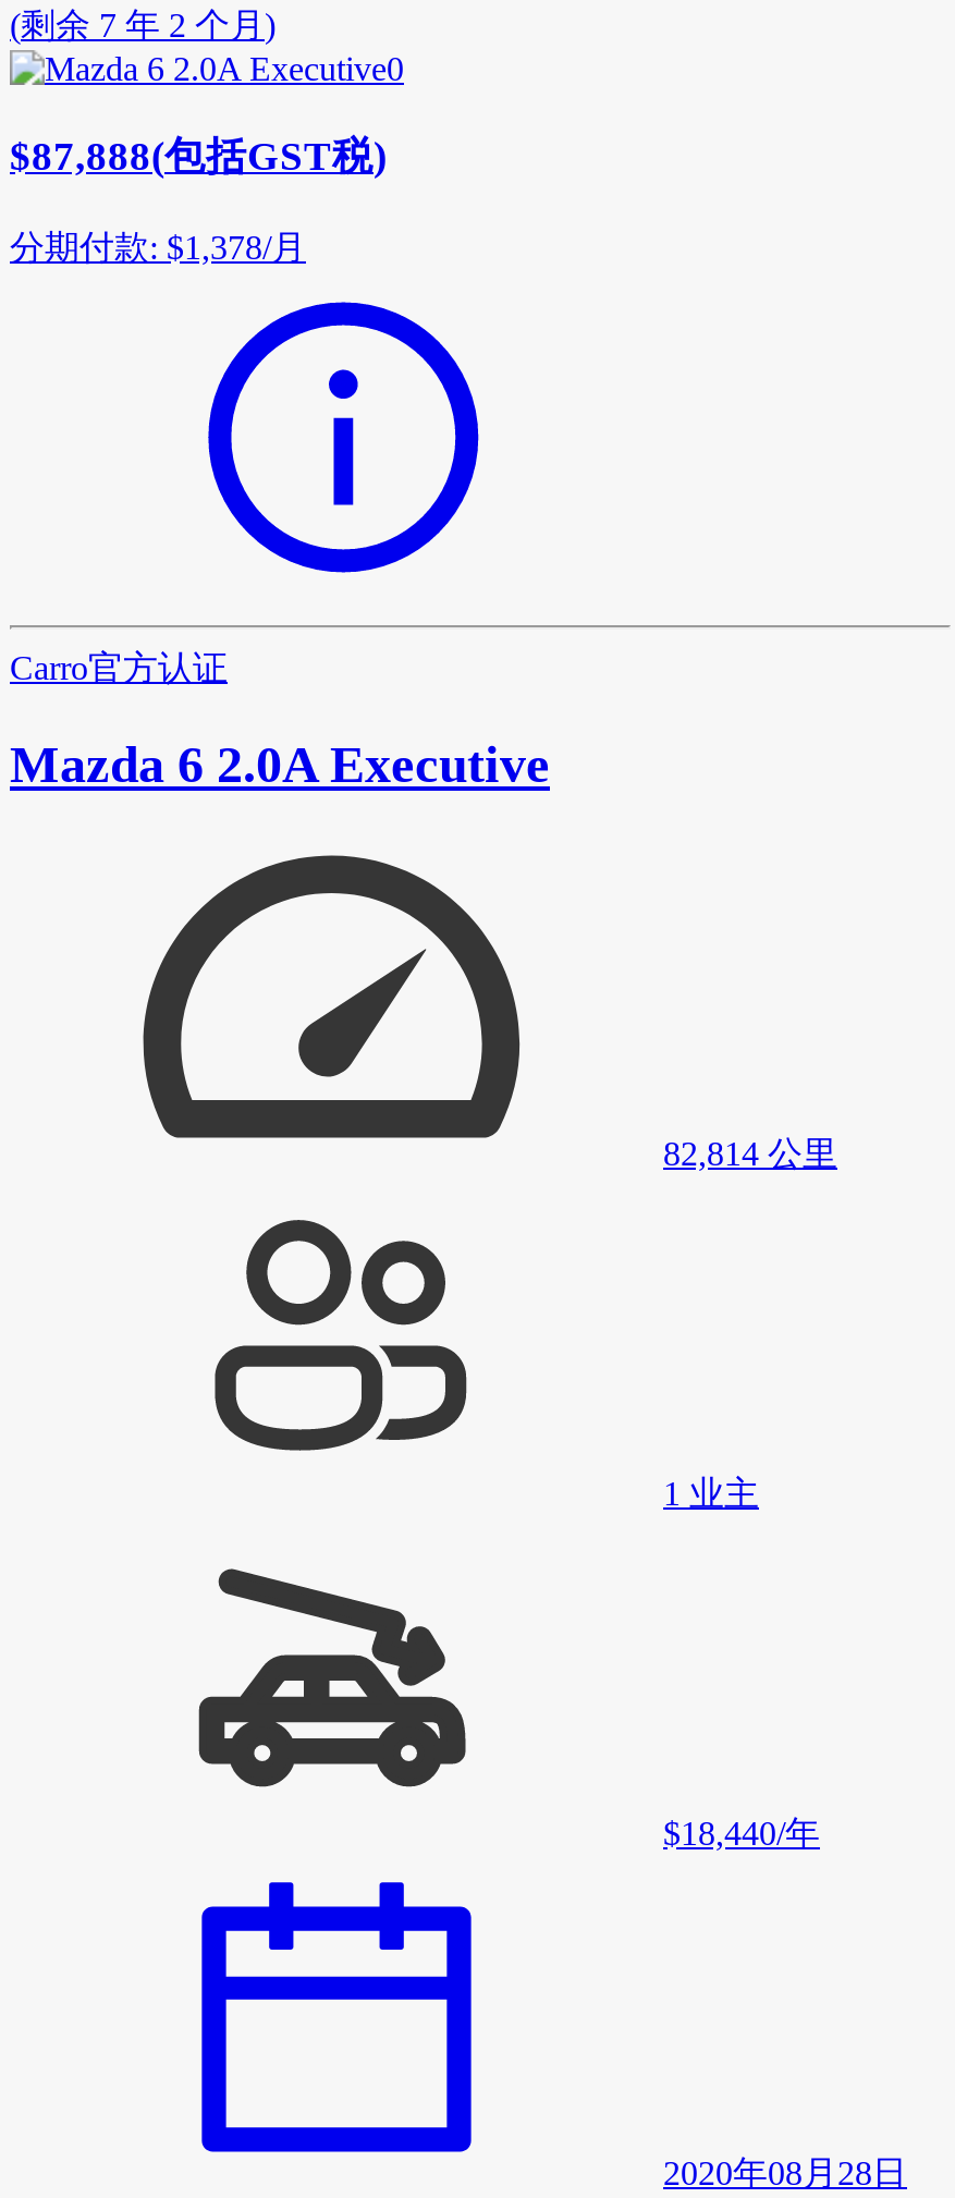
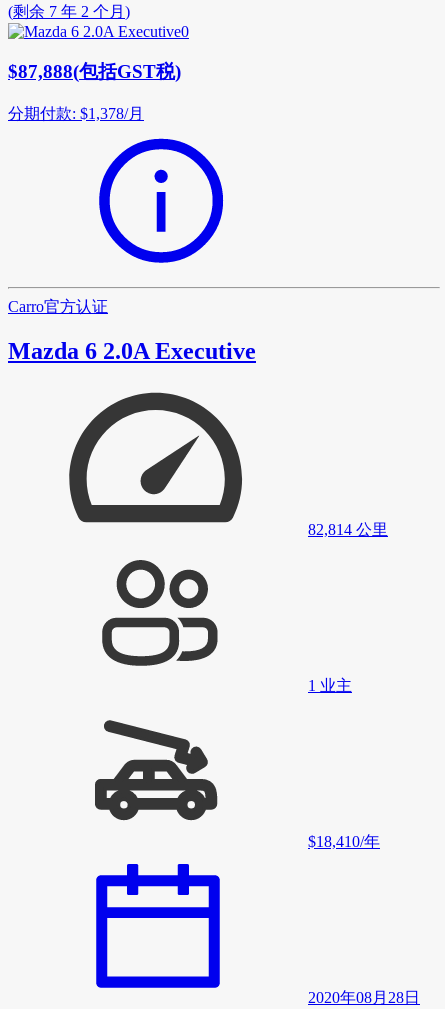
- $18,440/年
+ $18,410/年
